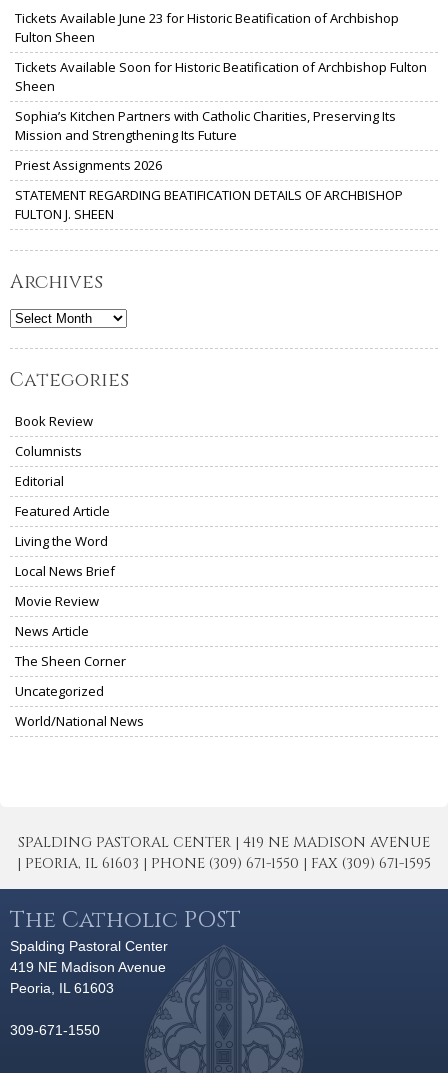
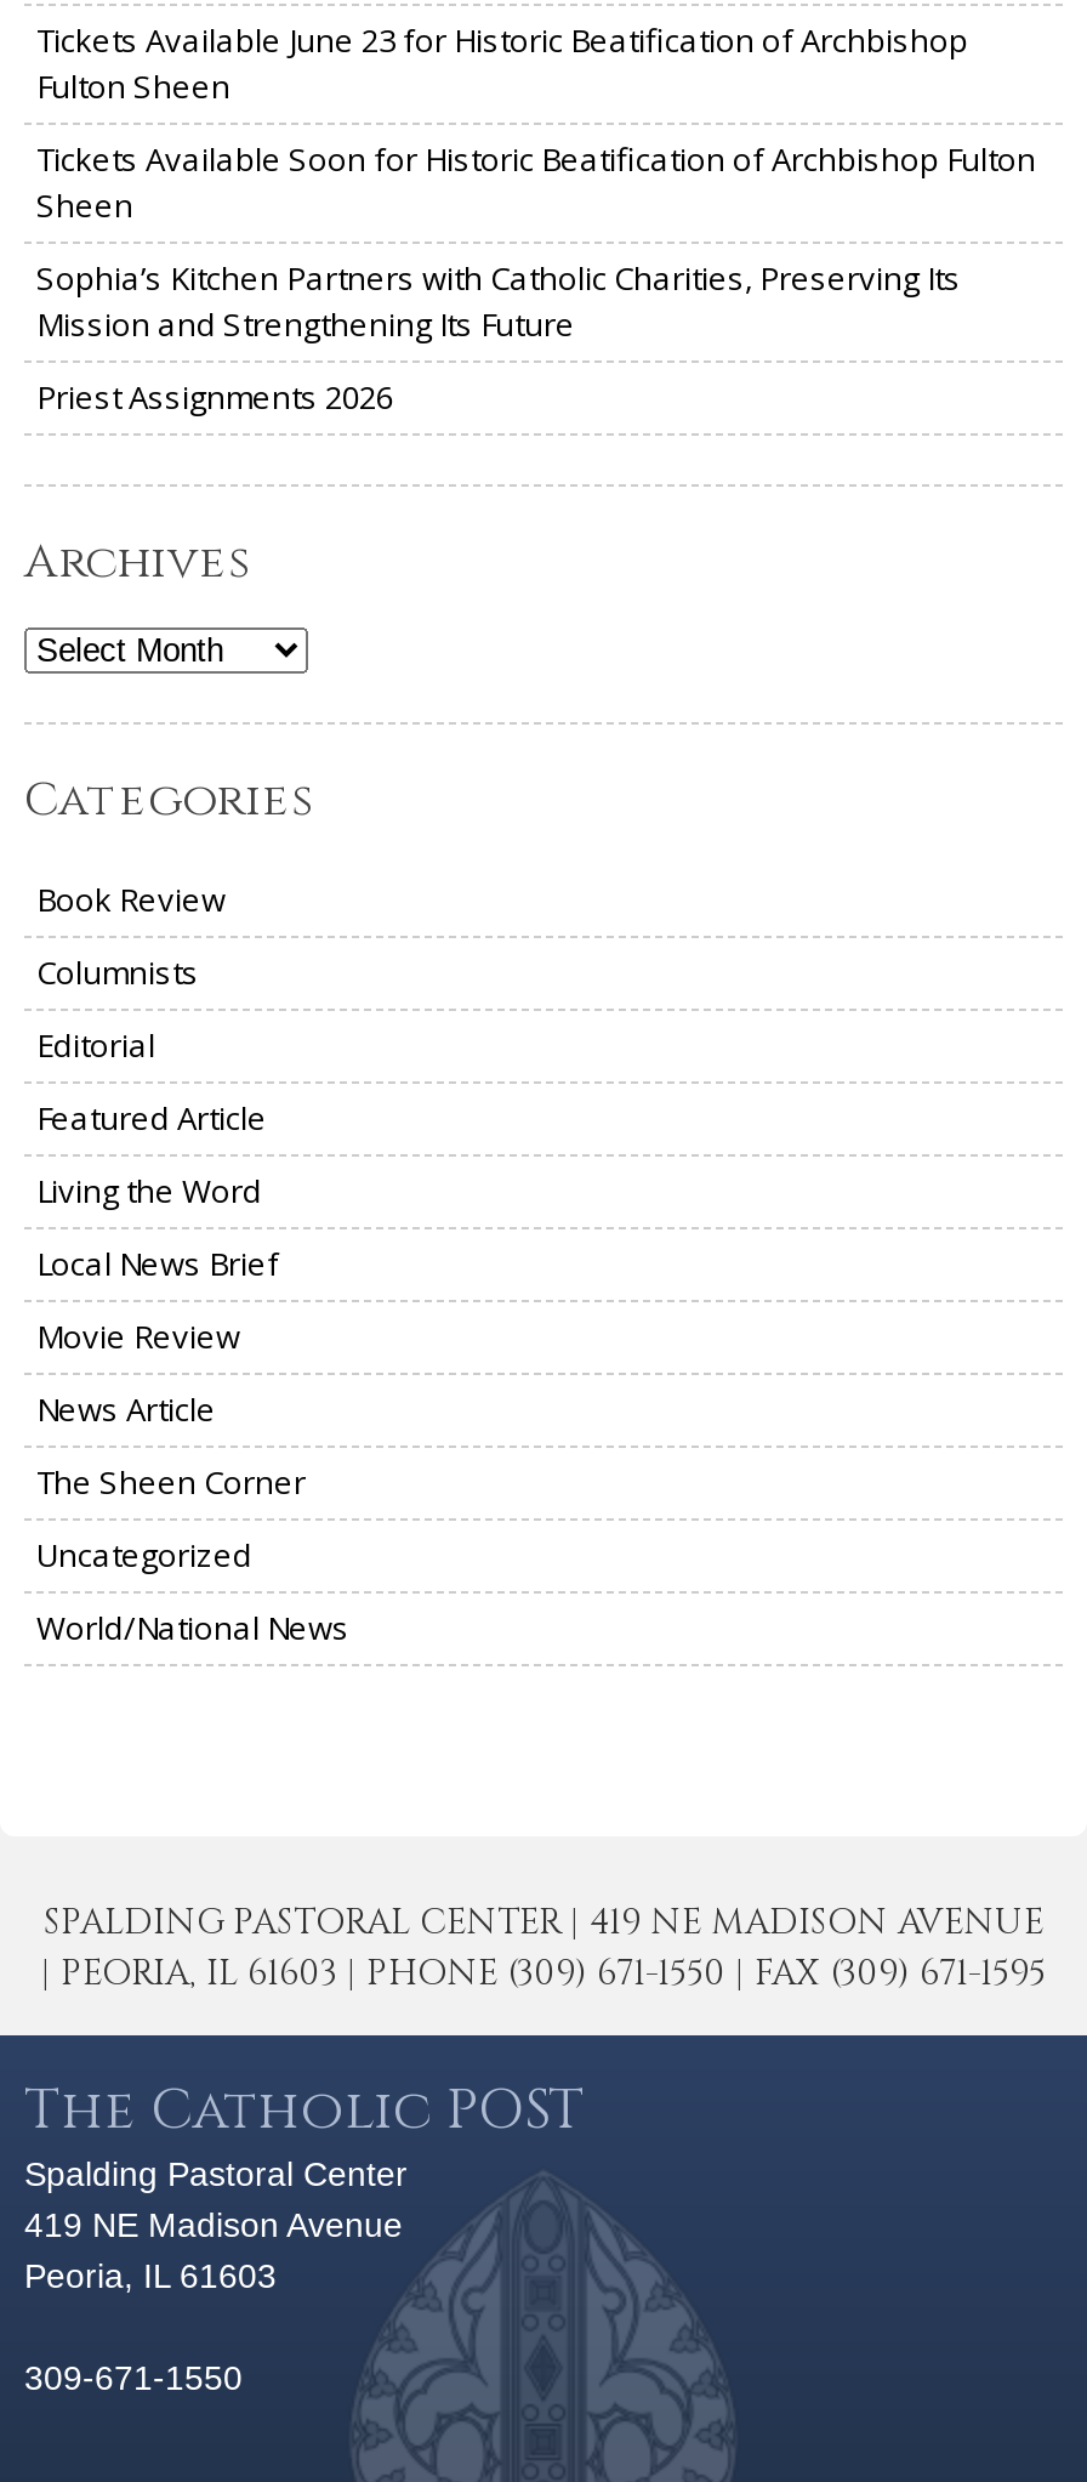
- STATEMENT REGARDING BEATIFICATION DETAILS OF ARCHBISHOP
- FULTON J. SHEEN
